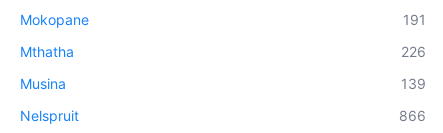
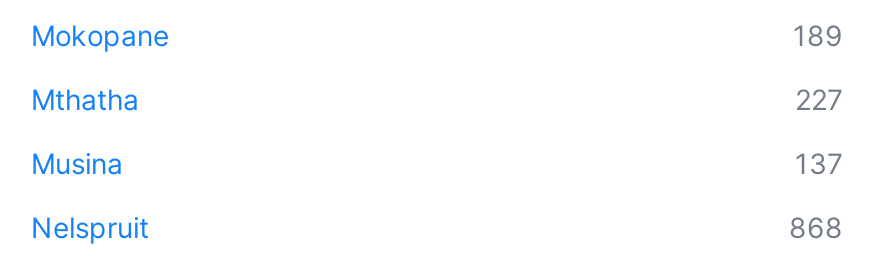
- 191
+ 189

- 226
+ 227

- 139
+ 137

- 866
+ 868
